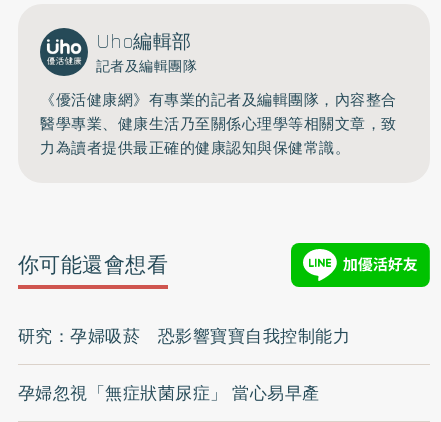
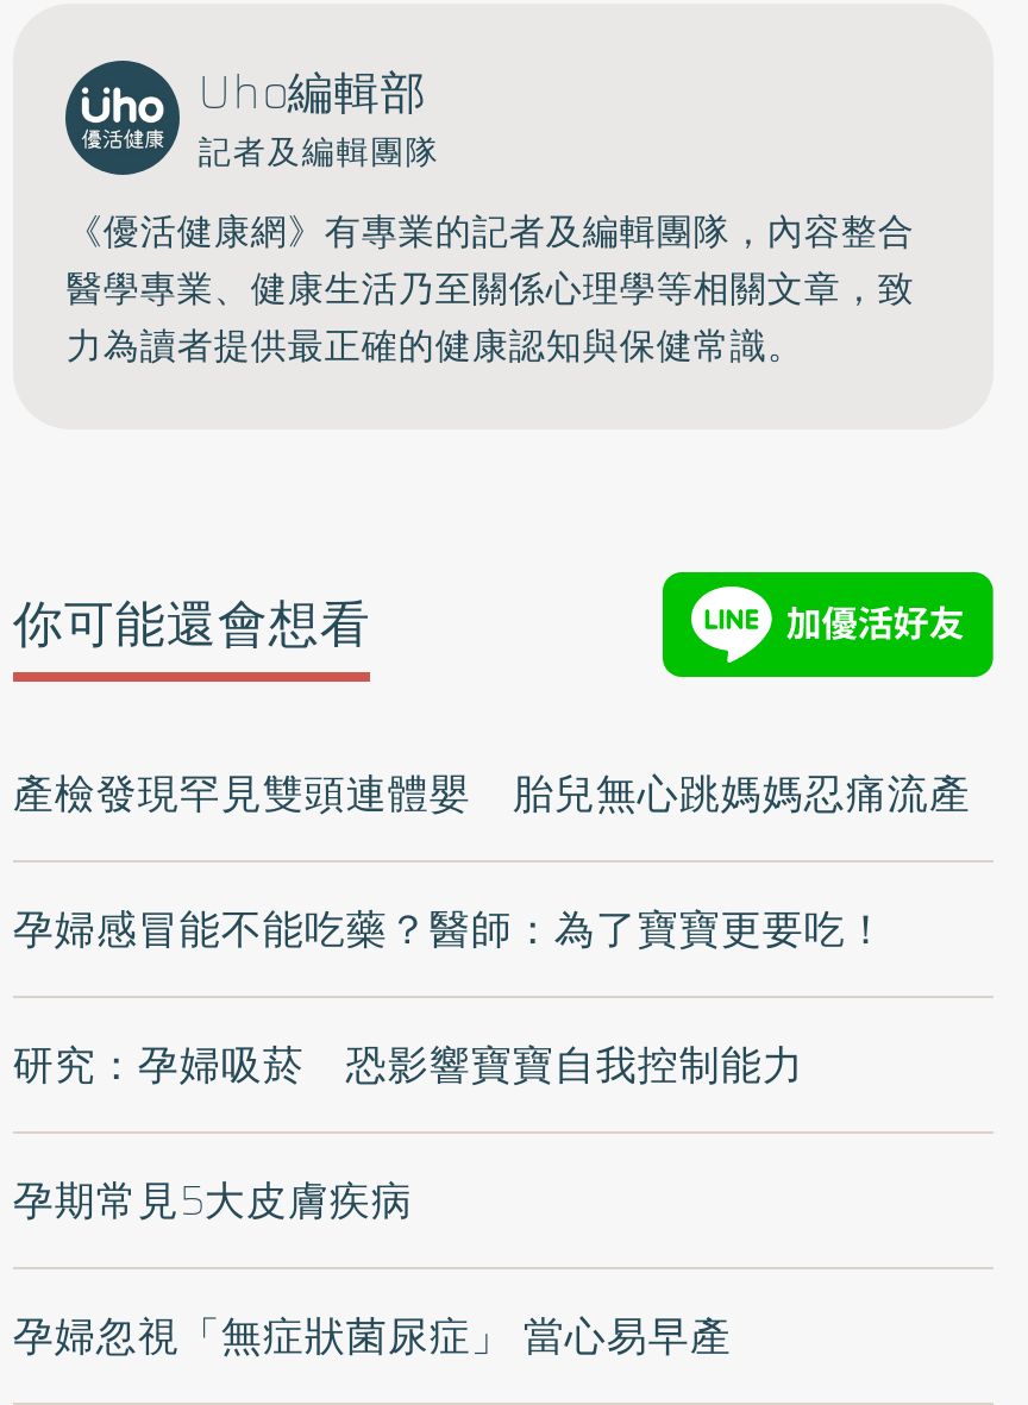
+ 產檢發現罕見雙頭連體嬰 胎兒無心跳媽媽忍痛流產
+ 孕婦感冒能不能吃藥？醫師：為了寶寶更要吃！

+ 孕期常見5大皮膚疾病
